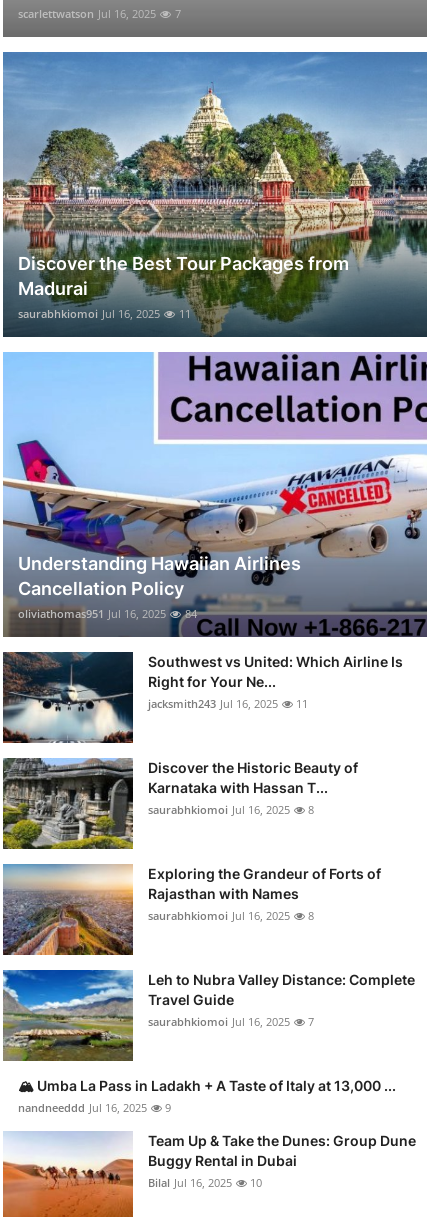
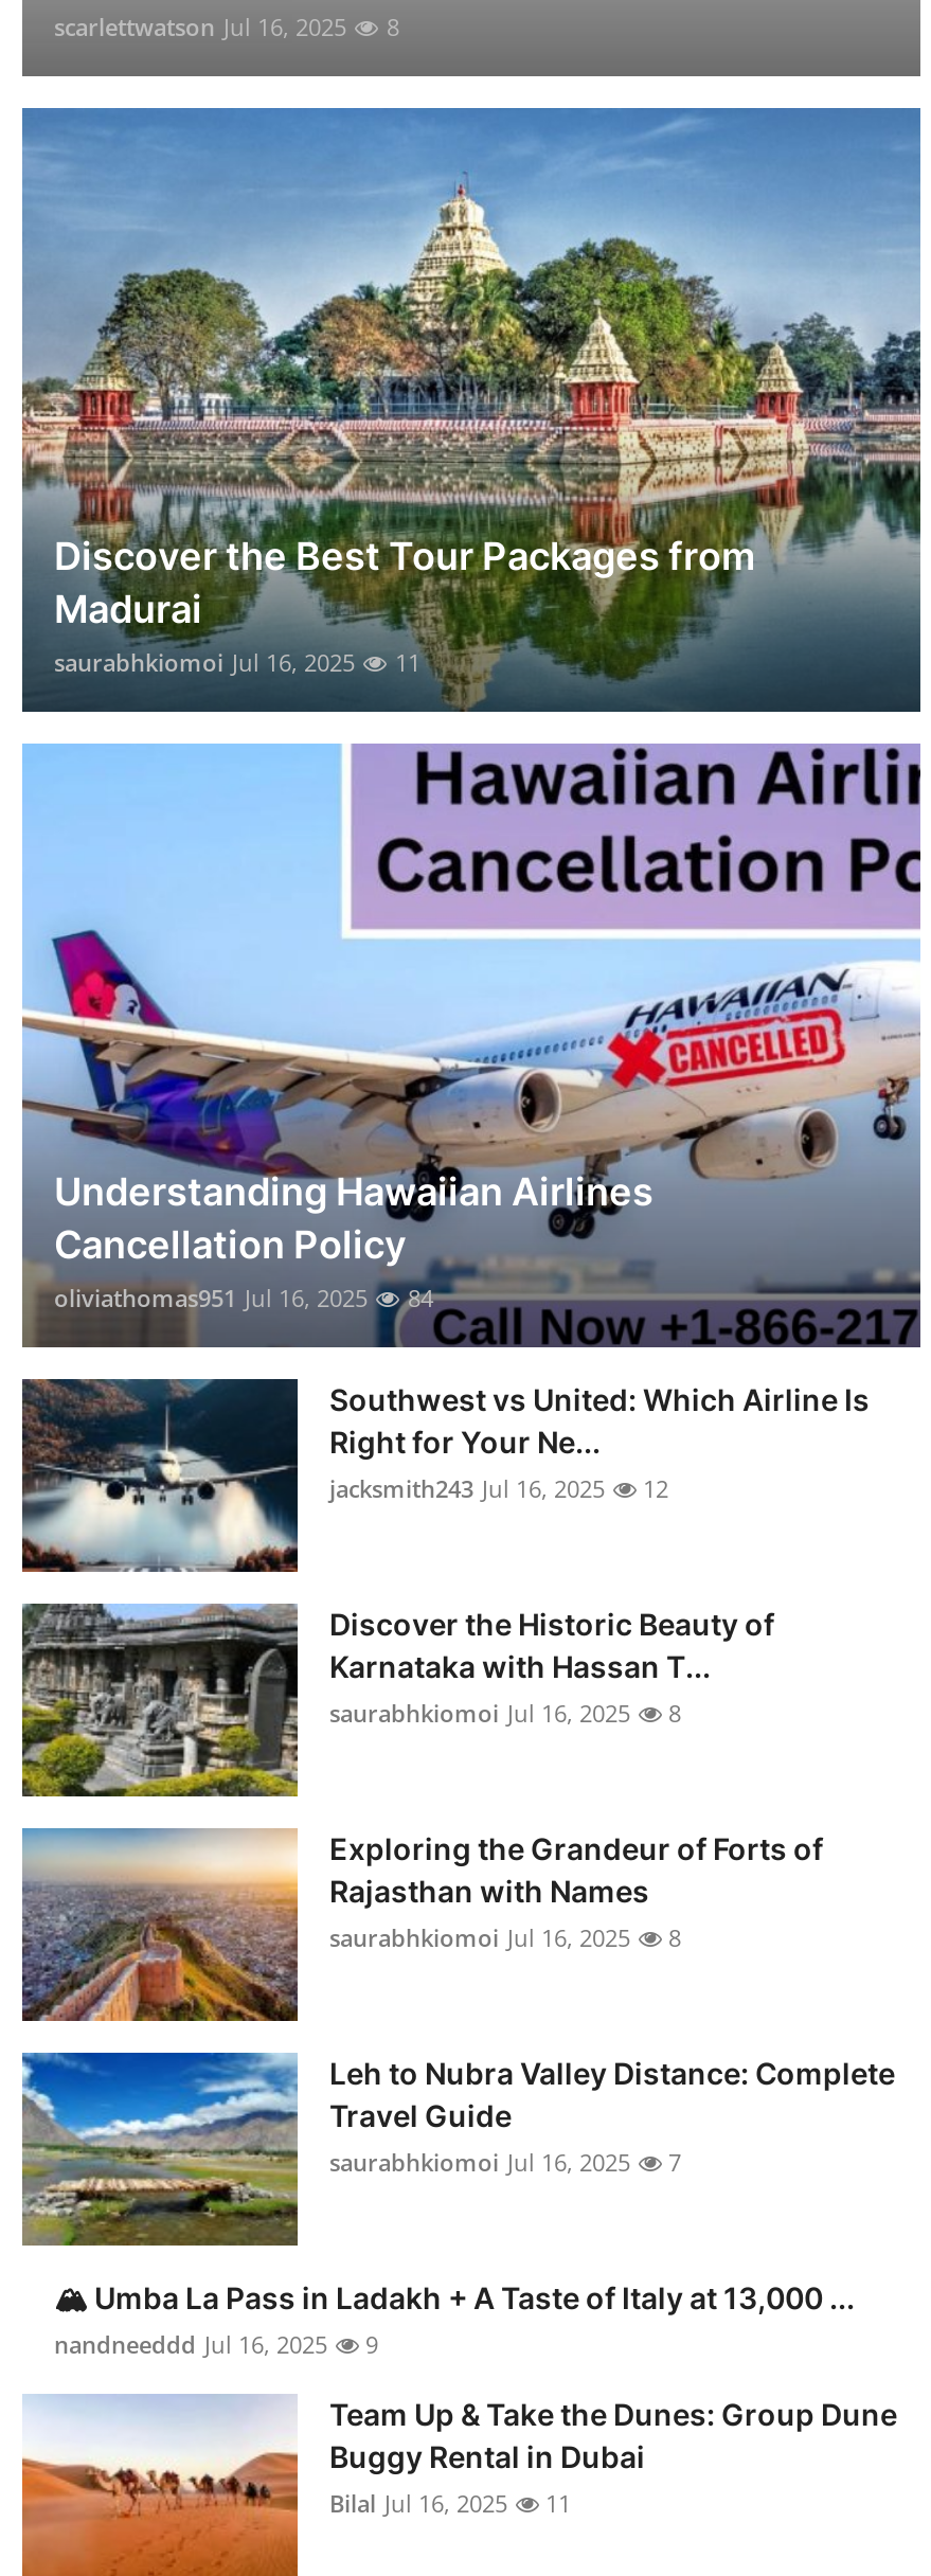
- scarlettwatson Jul 16, 2025 7
+ scarlettwatson Jul 16, 2025 8

- jacksmith243 Jul 16, 2025 11
+ jacksmith243 Jul 16, 2025 12

- Bilal Jul 16, 2025 10
+ Bilal Jul 16, 2025 11
